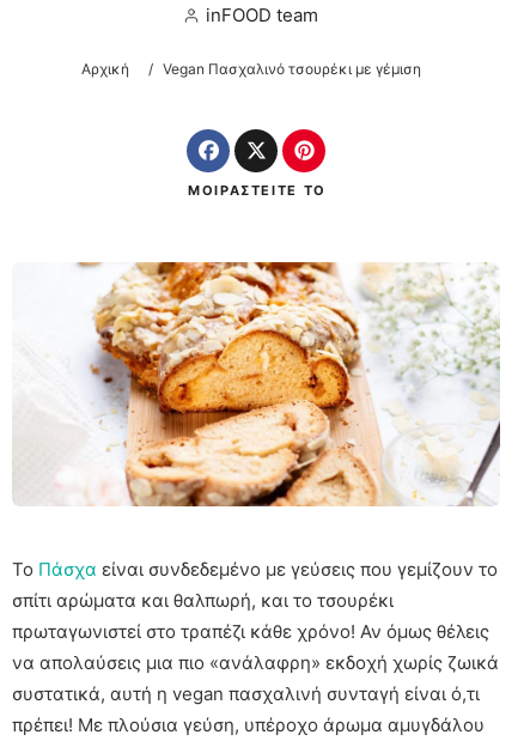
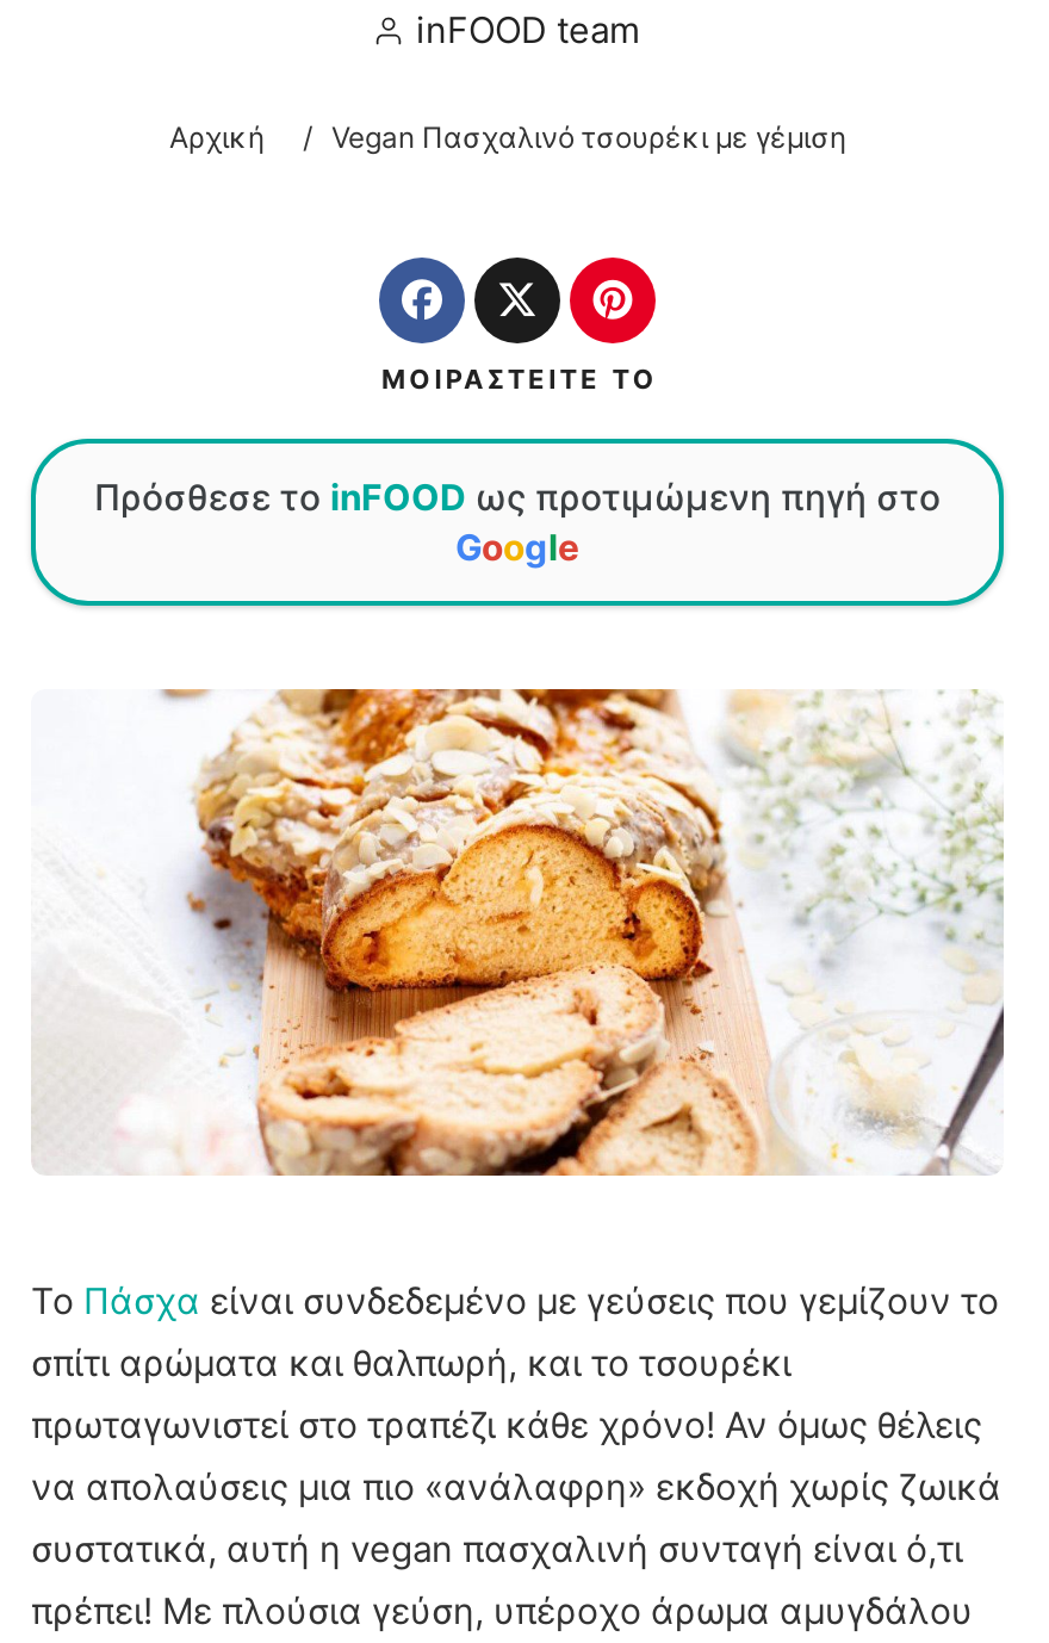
+ [image]
+ Πρόσθεσε το inFOOD ως προτιμώμενη πηγή στο
+ Google
